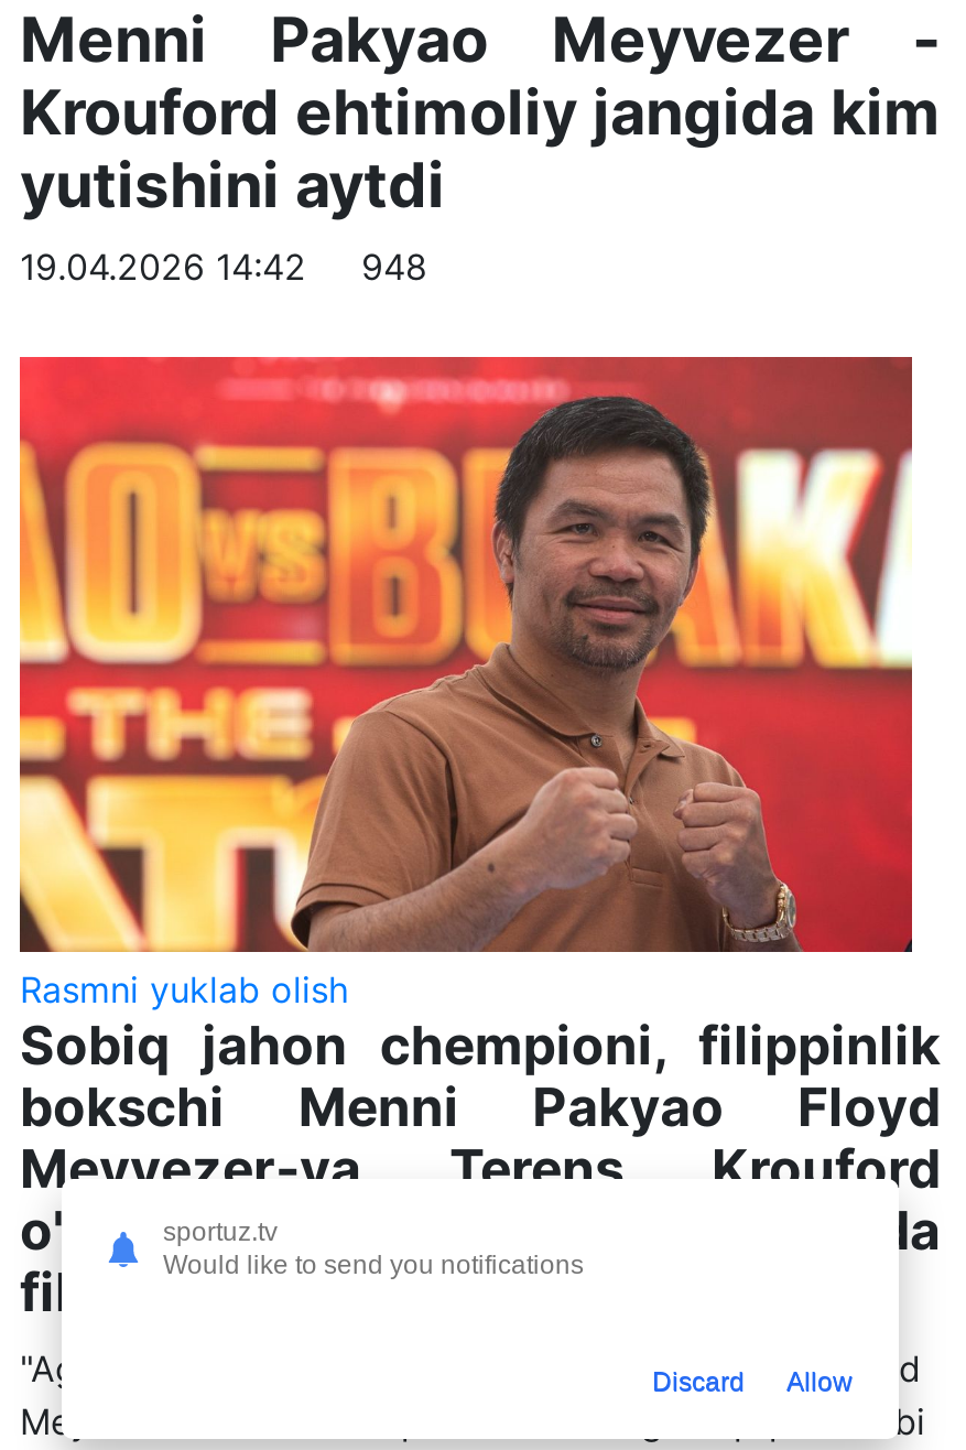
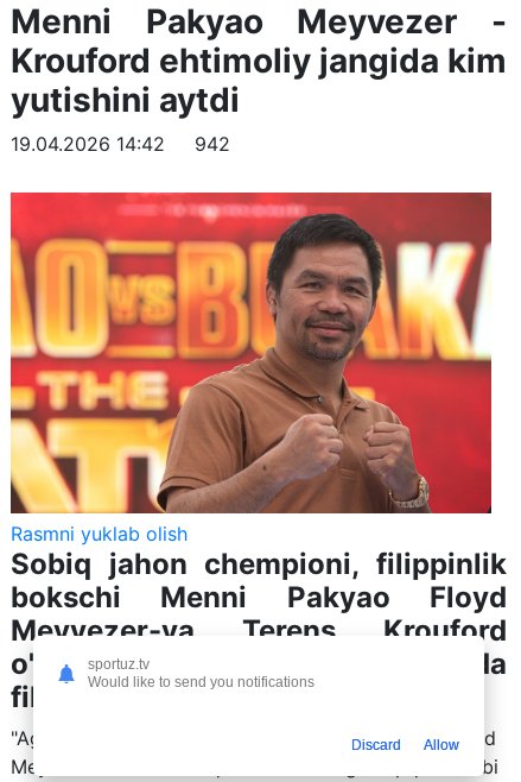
- 19.04.2026 14:42 948
+ 19.04.2026 14:42 942
